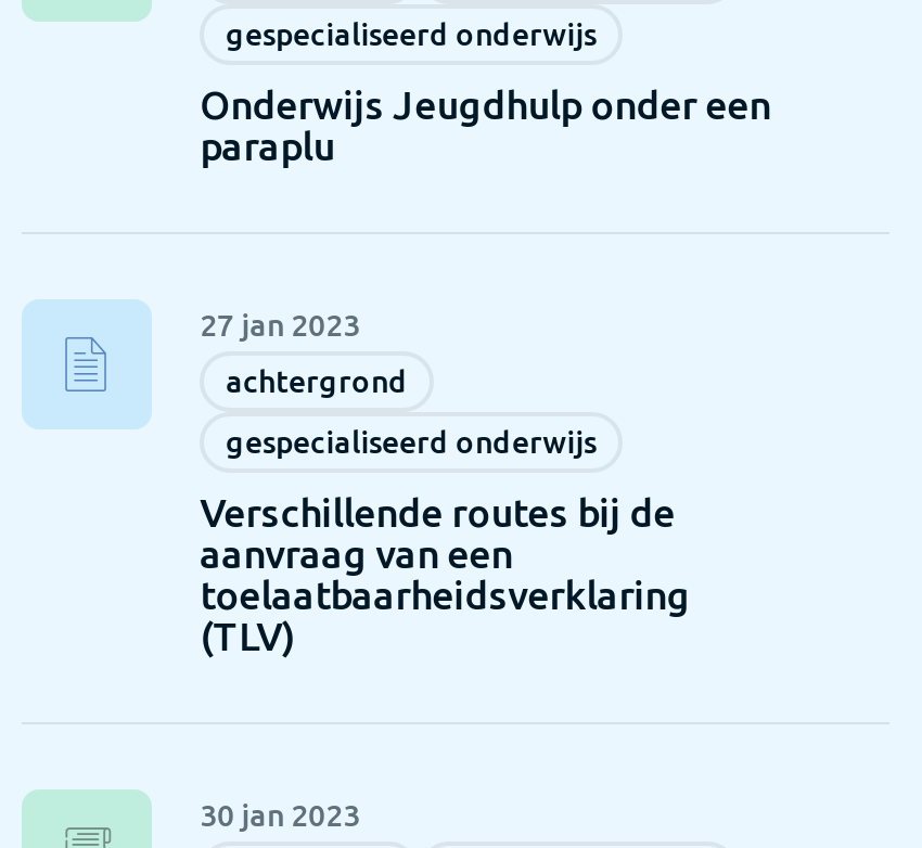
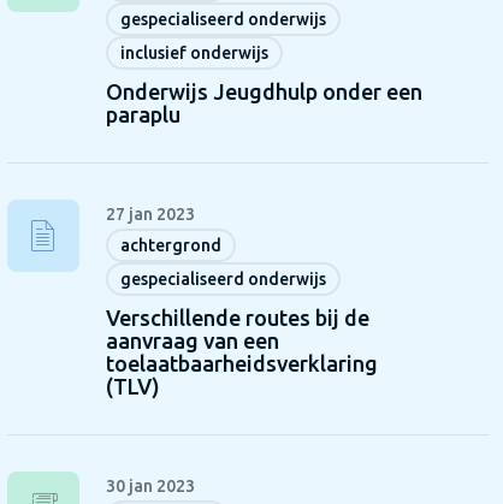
+ inclusief onderwijs
